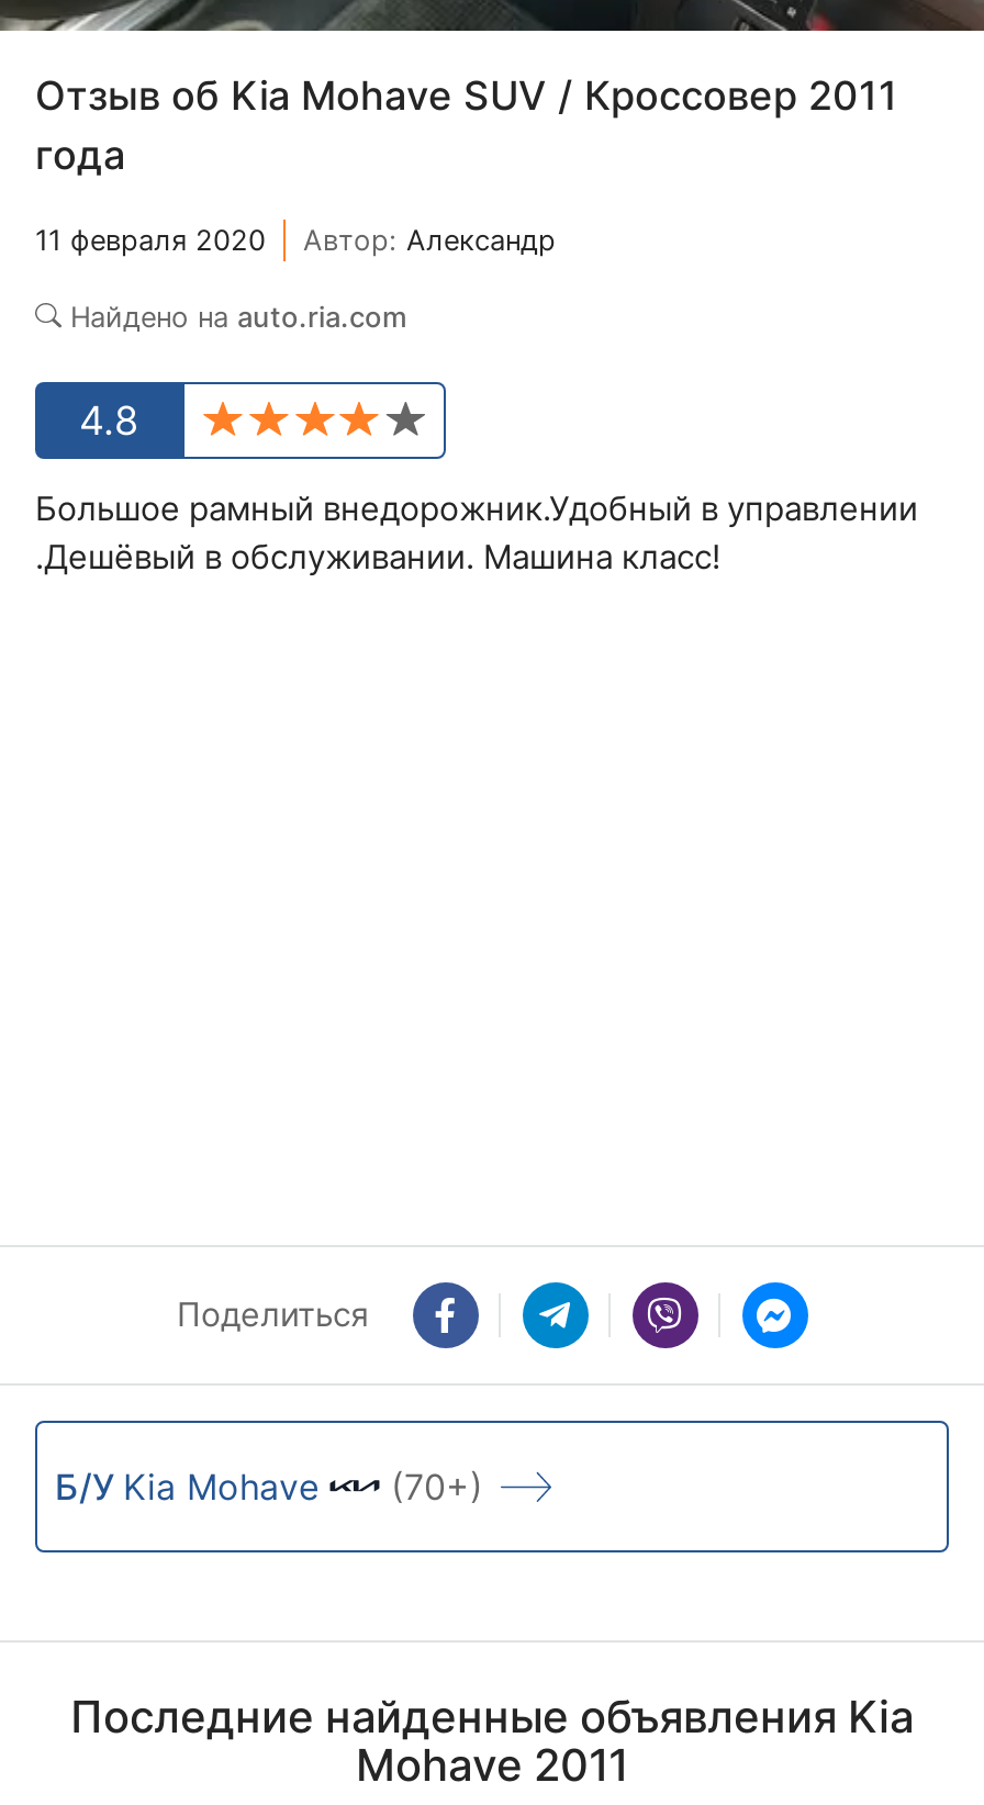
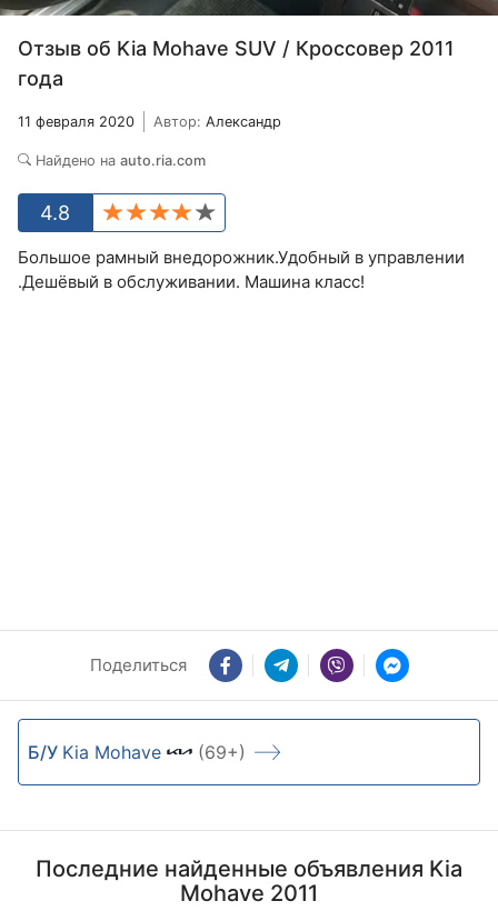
- Б/У Kia Mohave (70+)
+ Б/У Kia Mohave (69+)
